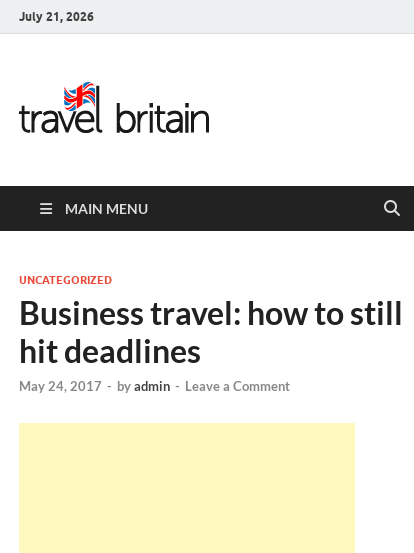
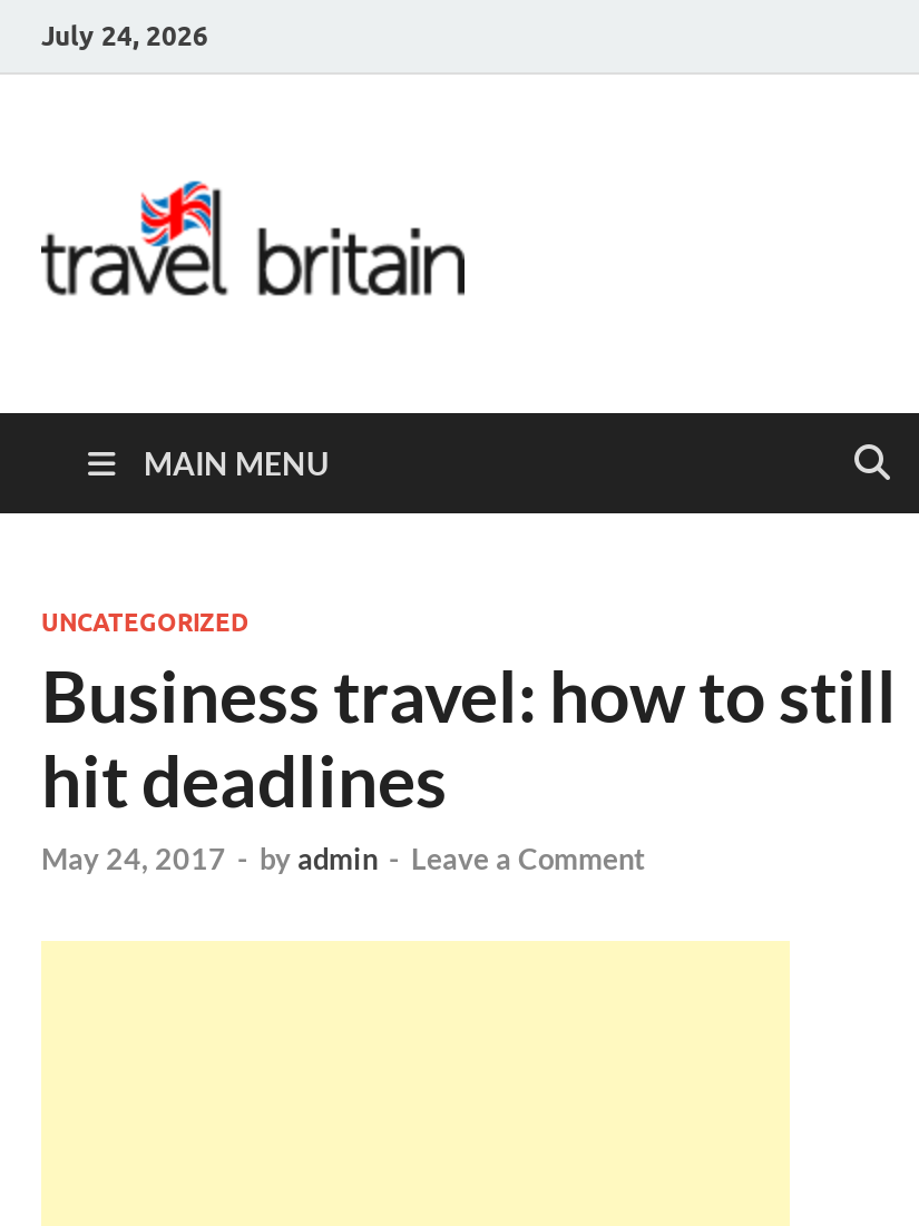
- July 21, 2026
+ July 24, 2026
